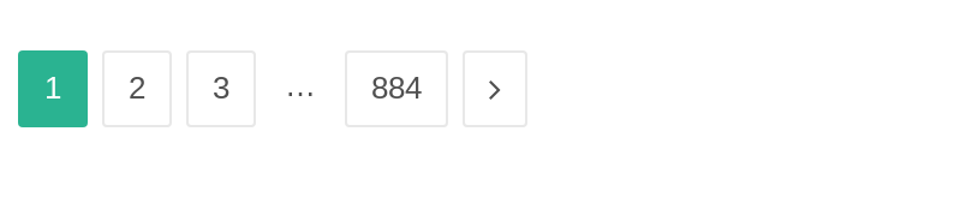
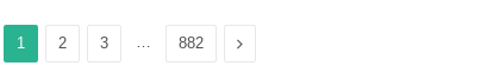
- 884
+ 882
